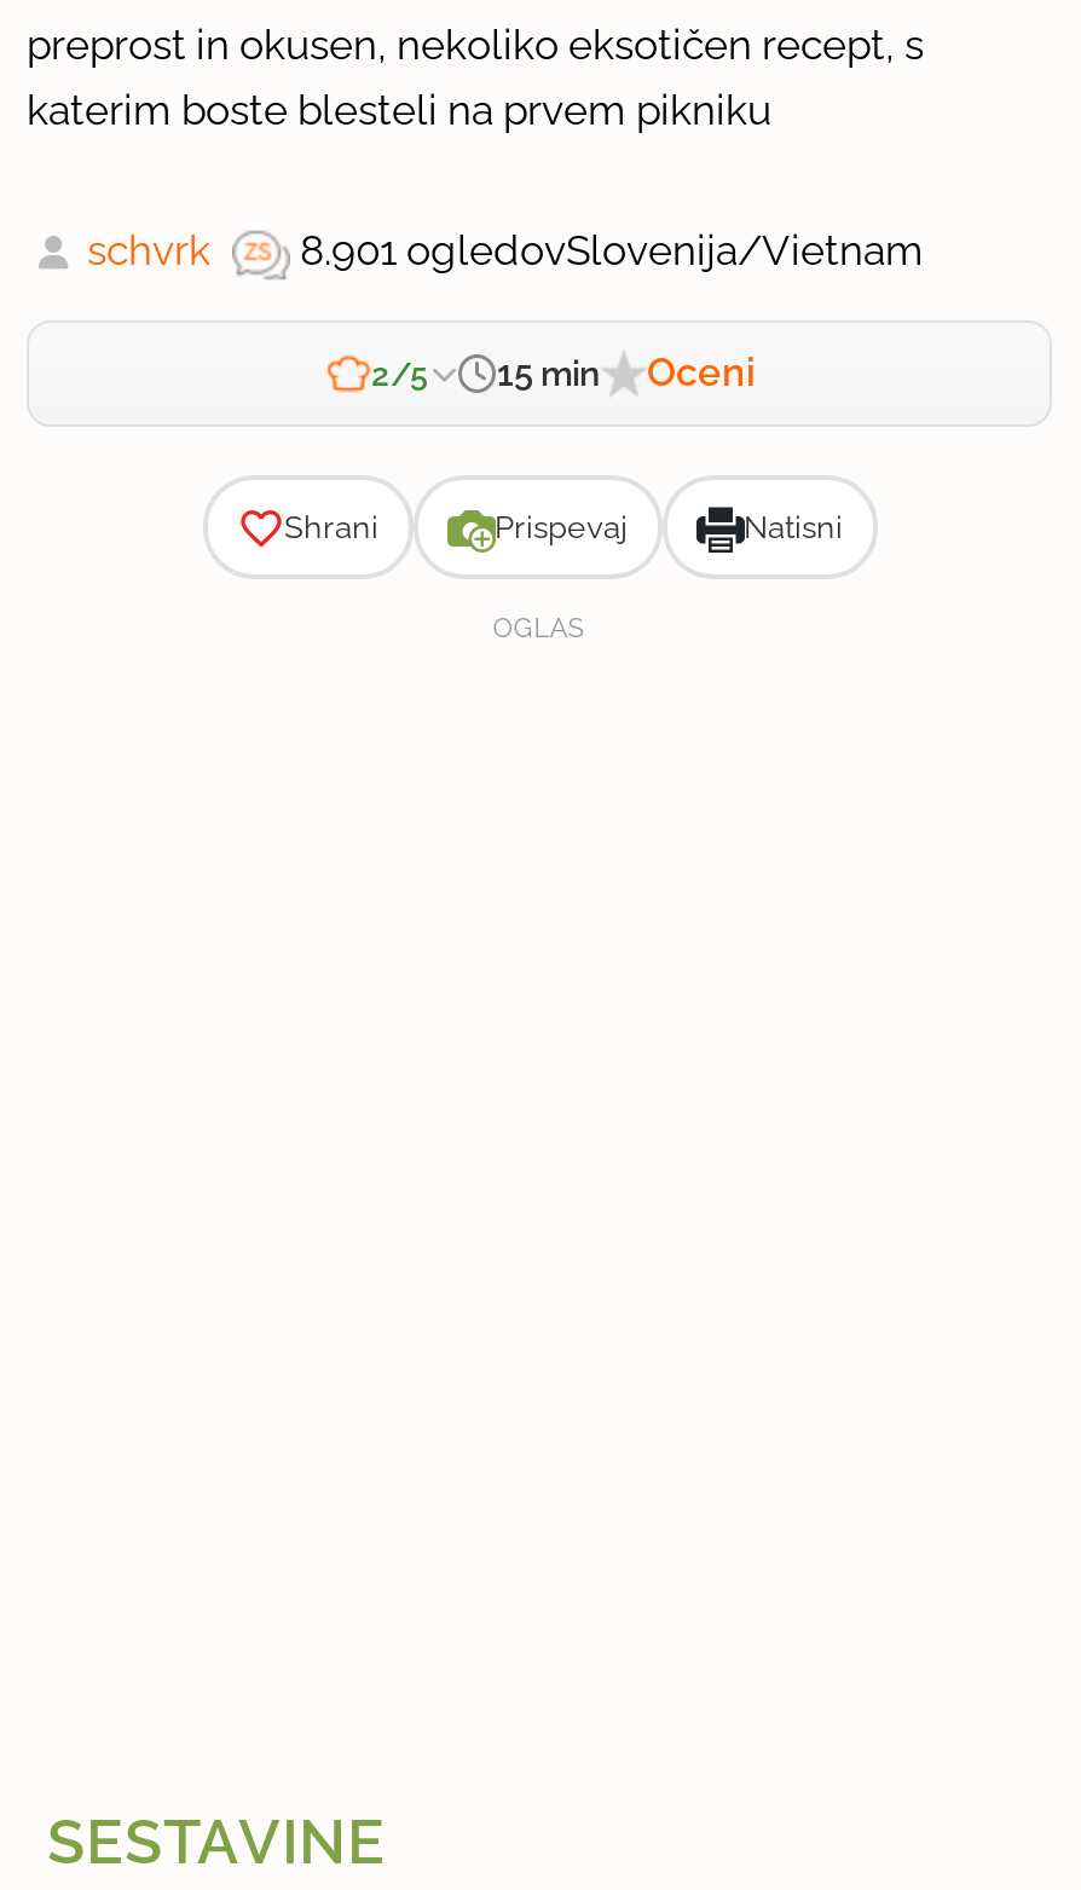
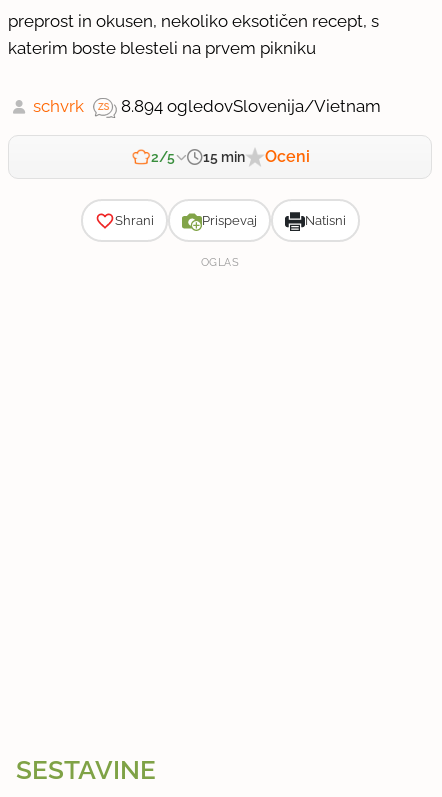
- 8.901 ogledovSlovenija/Vietnam
+ 8.894 ogledovSlovenija/Vietnam
